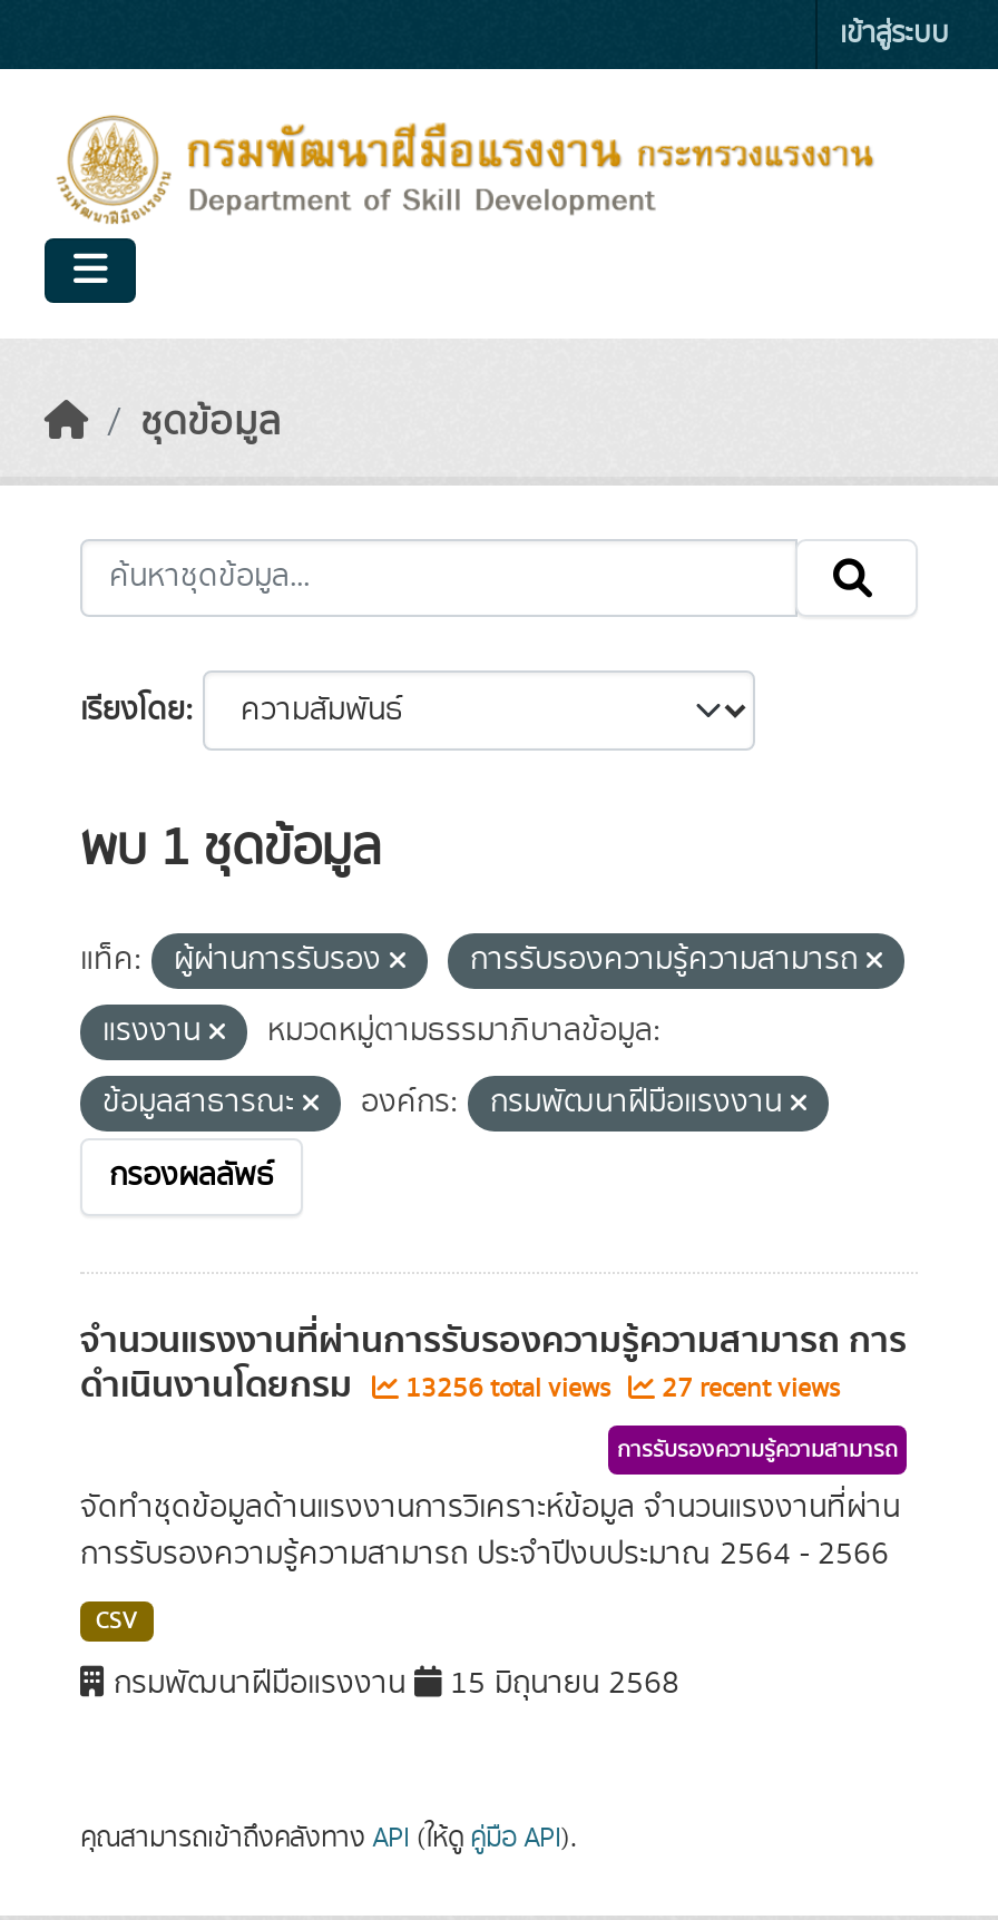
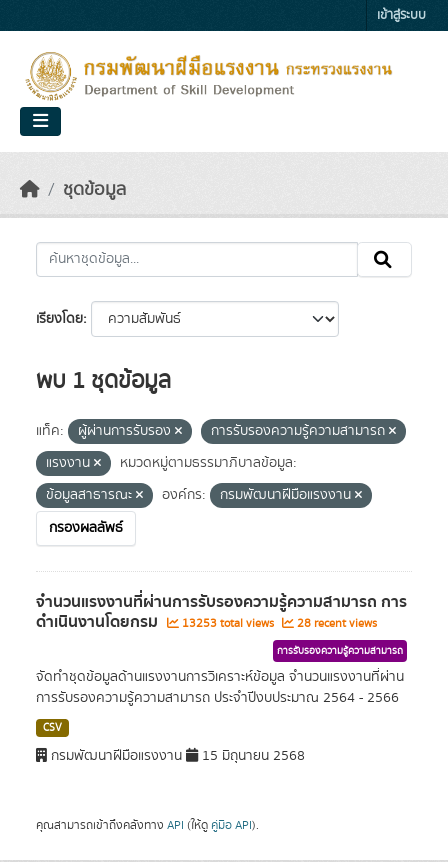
- 13256 total views
+ 13253 total views

- 27 recent views
+ 28 recent views
